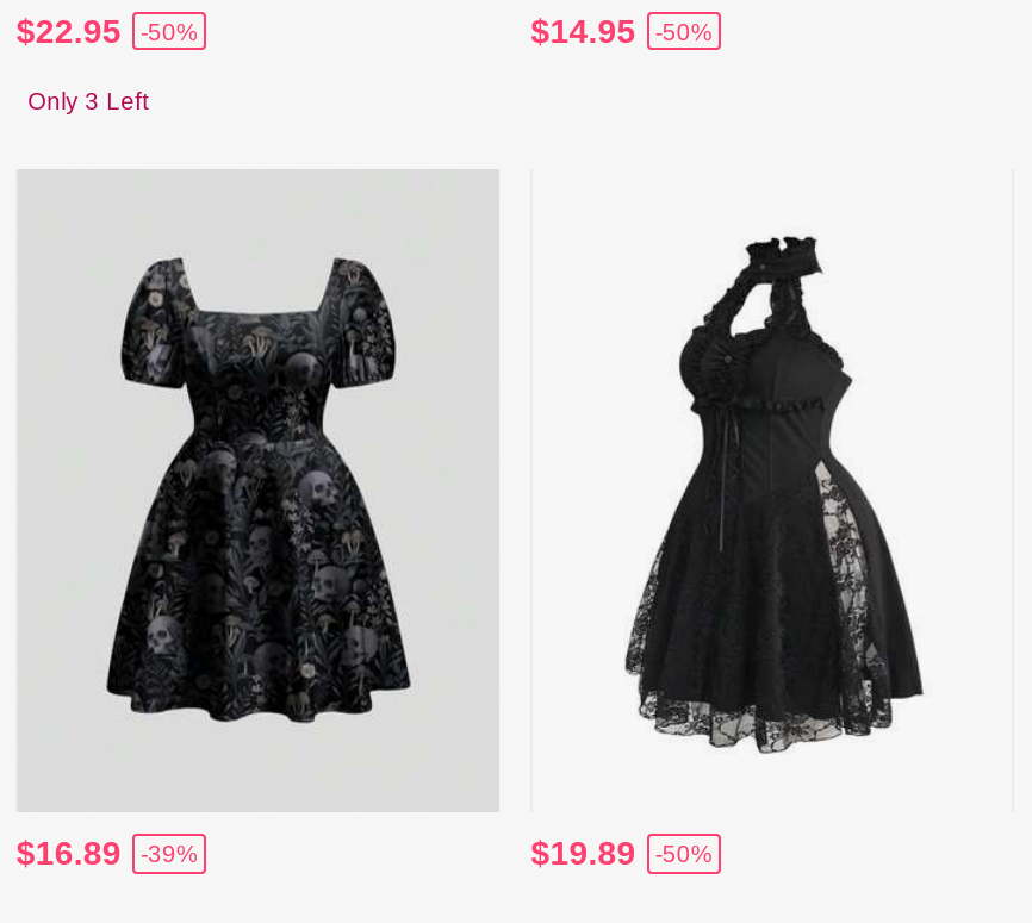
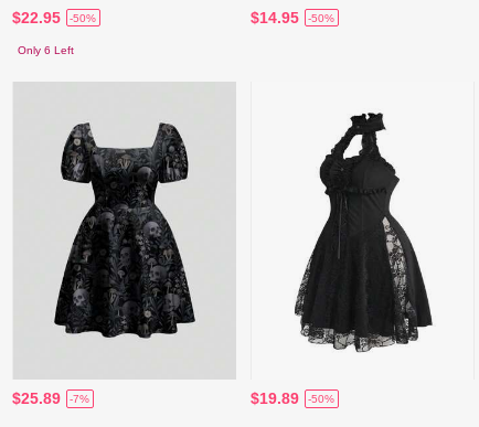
- Only 3 Left
+ Only 6 Left

- $16.89
+ $25.89

- -39%
+ -7%
